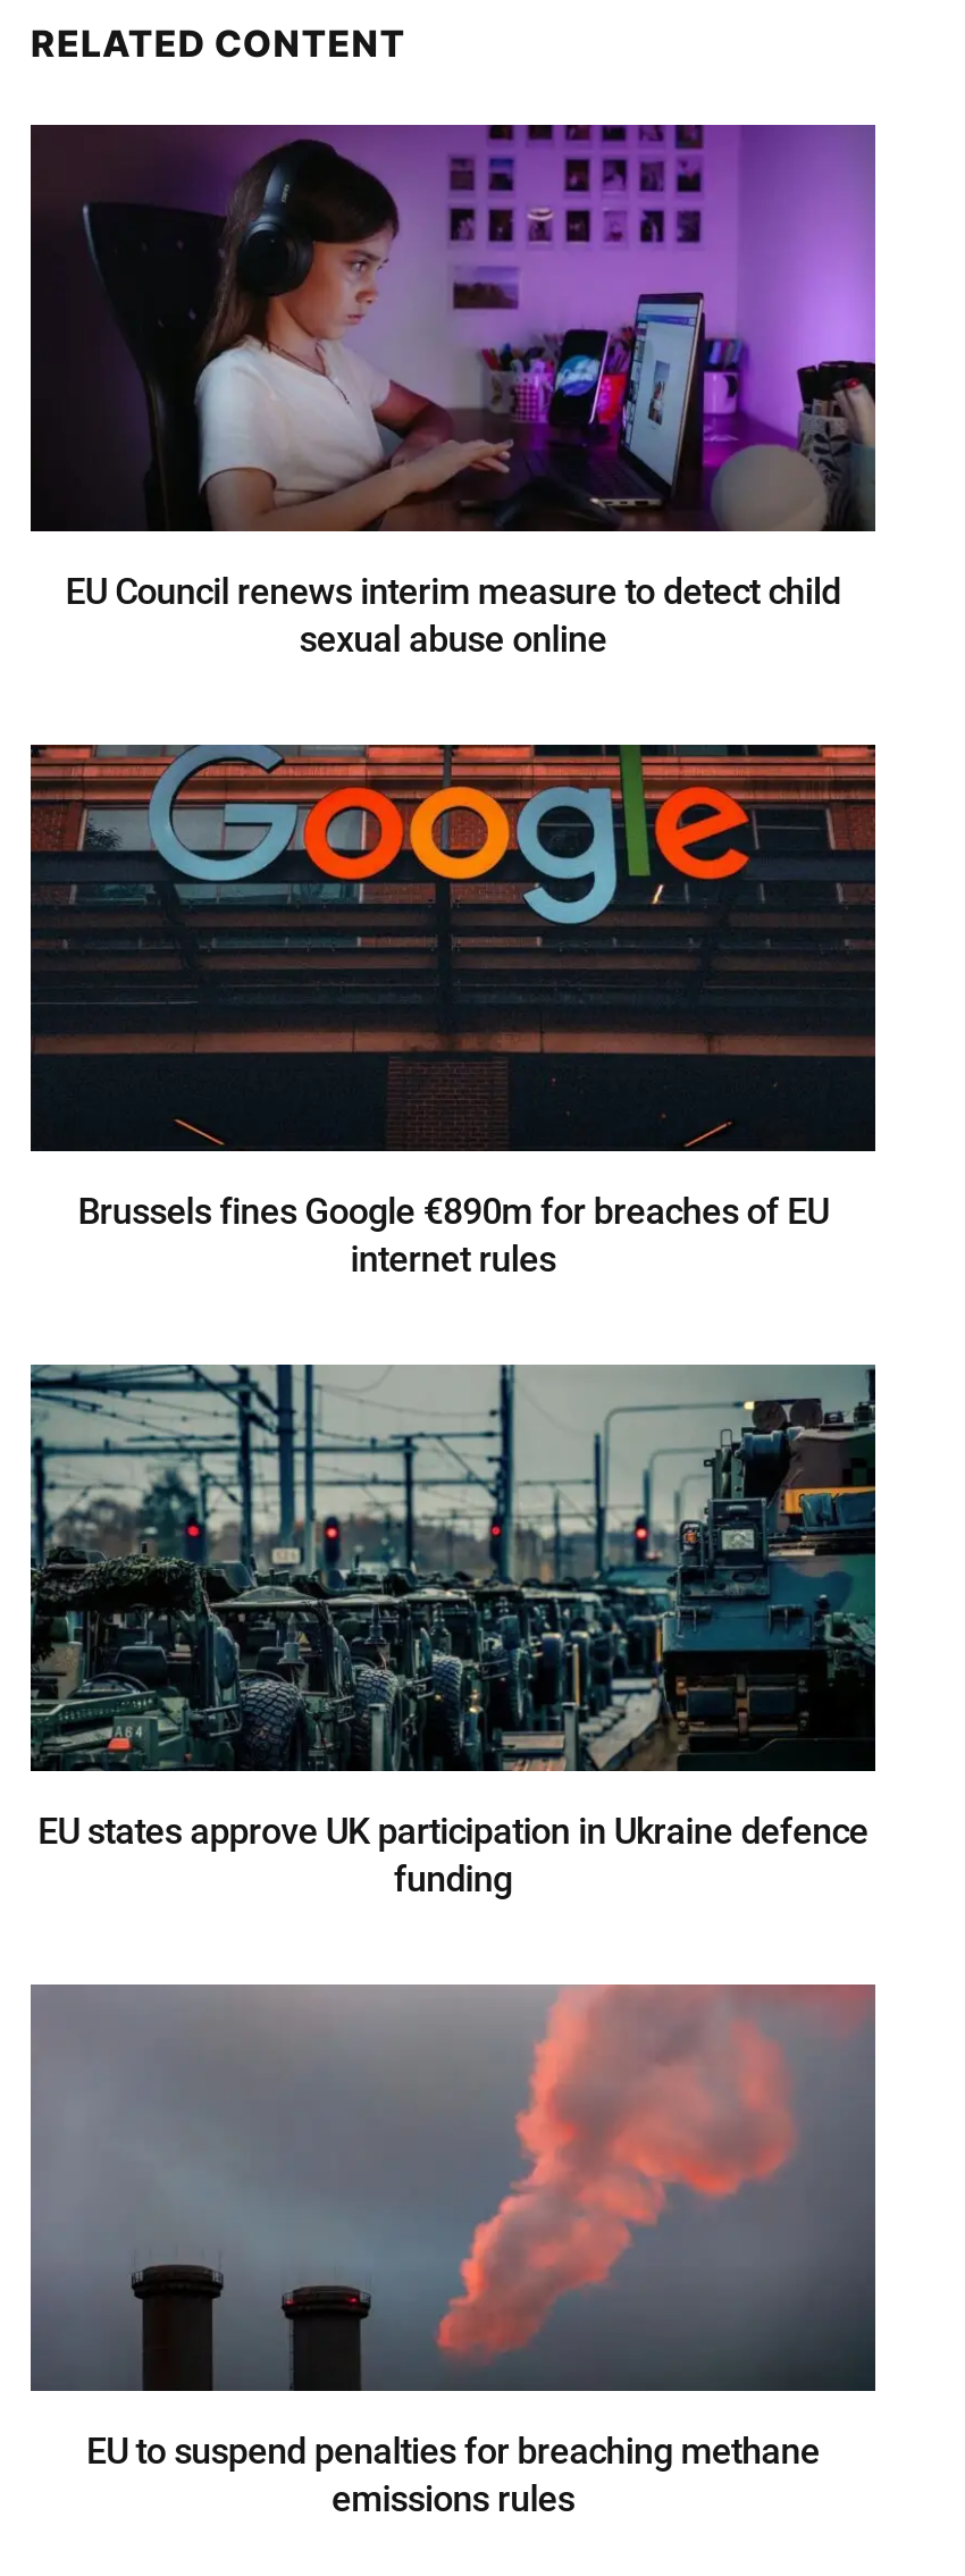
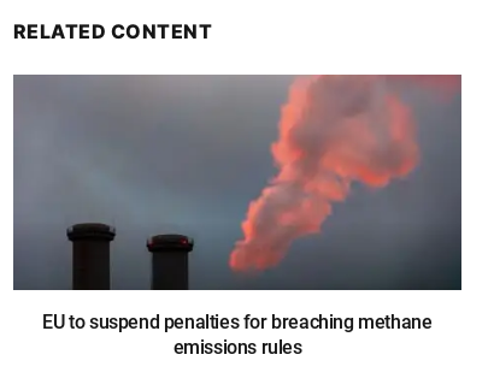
- [image]
- EU Council renews interim measure to detect child
- sexual abuse online

- [image]
- Brussels fines Google €890m for breaches of EU
- internet rules

- [image]
- EU states approve UK participation in Ukraine defence
- funding
